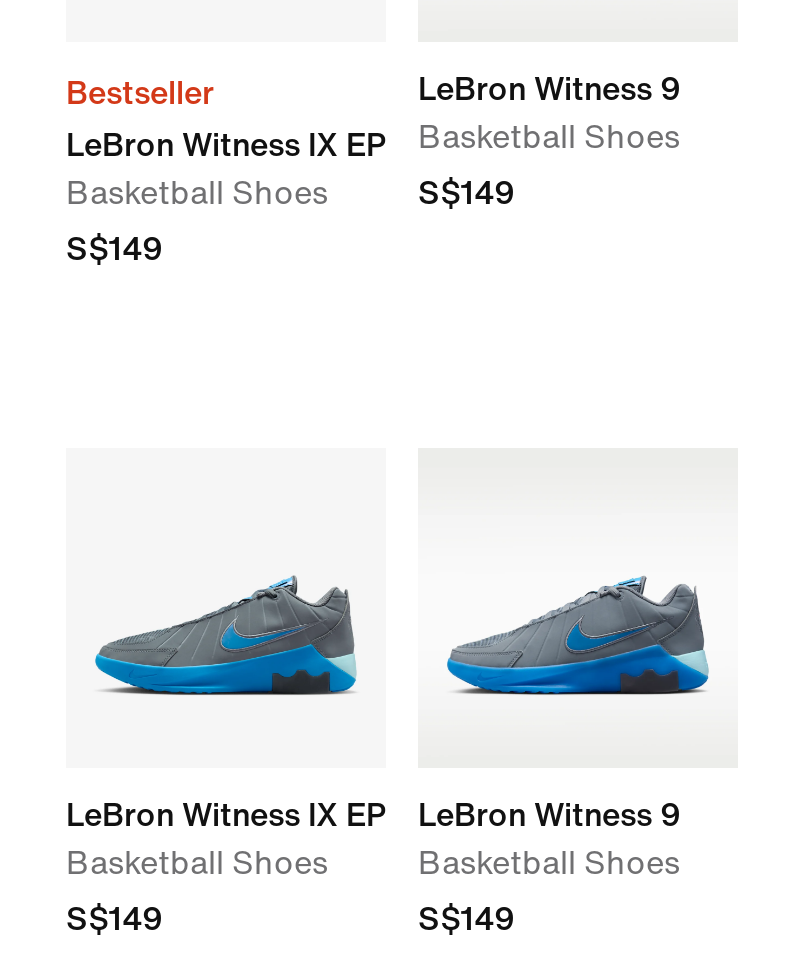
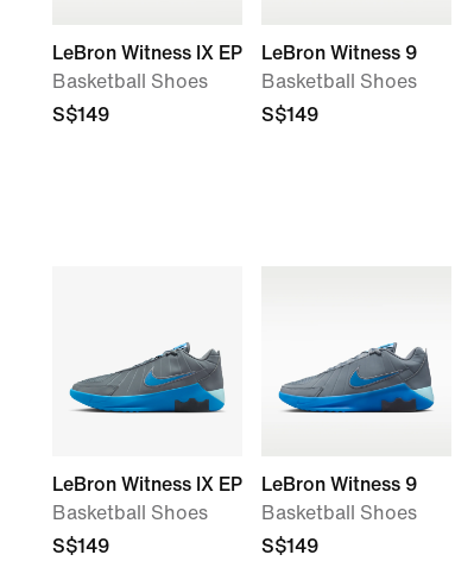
- Bestseller

moved up: LeBron Witness IX EP | Basketball Shoes | S$149
